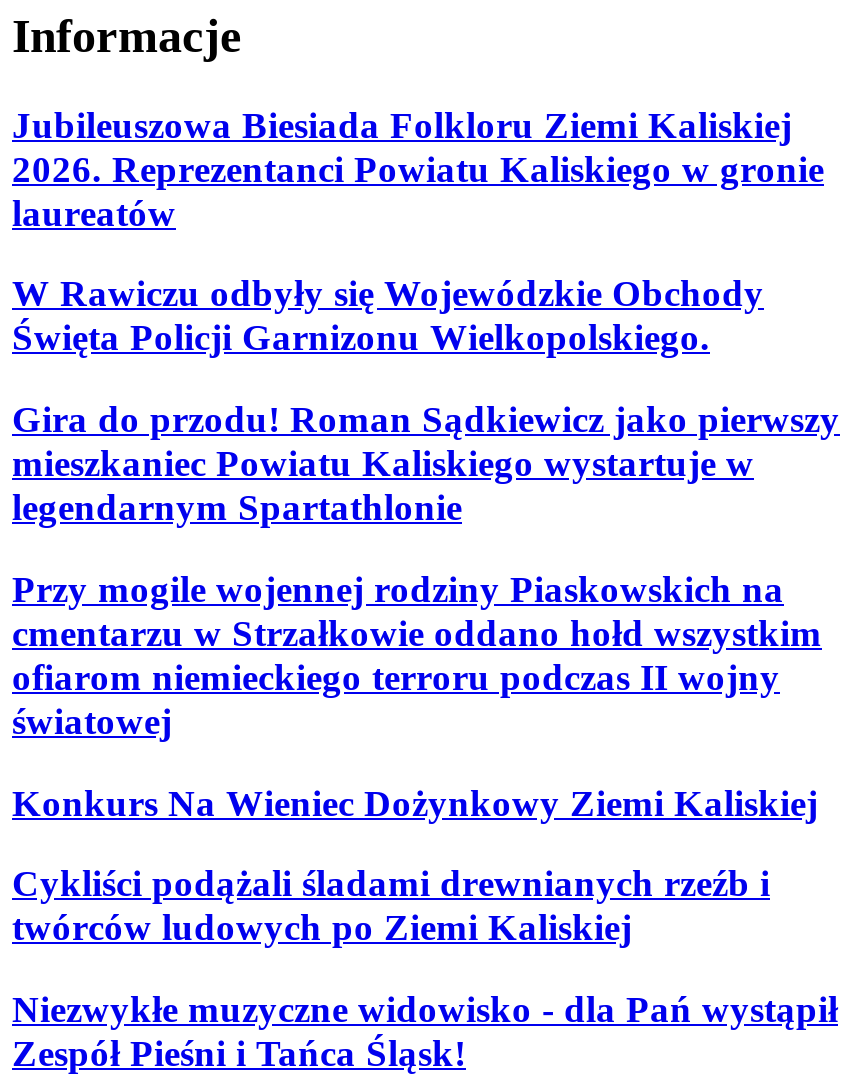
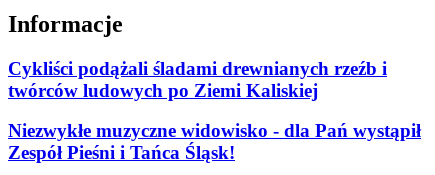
- Jubileuszowa Biesiada Folkloru Ziemi Kaliskiej
- 2026. Reprezentanci Powiatu Kaliskiego w gronie
- laureatów
- W Rawiczu odbyły się Wojewódzkie Obchody
- Święta Policji Garnizonu Wielkopolskiego.
- Gira do przodu! Roman Sądkiewicz jako pierwszy
- mieszkaniec Powiatu Kaliskiego wystartuje w
- legendarnym Spartathlonie
- Przy mogile wojennej rodziny Piaskowskich na
- cmentarzu w Strzałkowie oddano hołd wszystkim
- ofiarom niemieckiego terroru podczas II wojny
- światowej
- Konkurs Na Wieniec Dożynkowy Ziemi Kaliskiej
